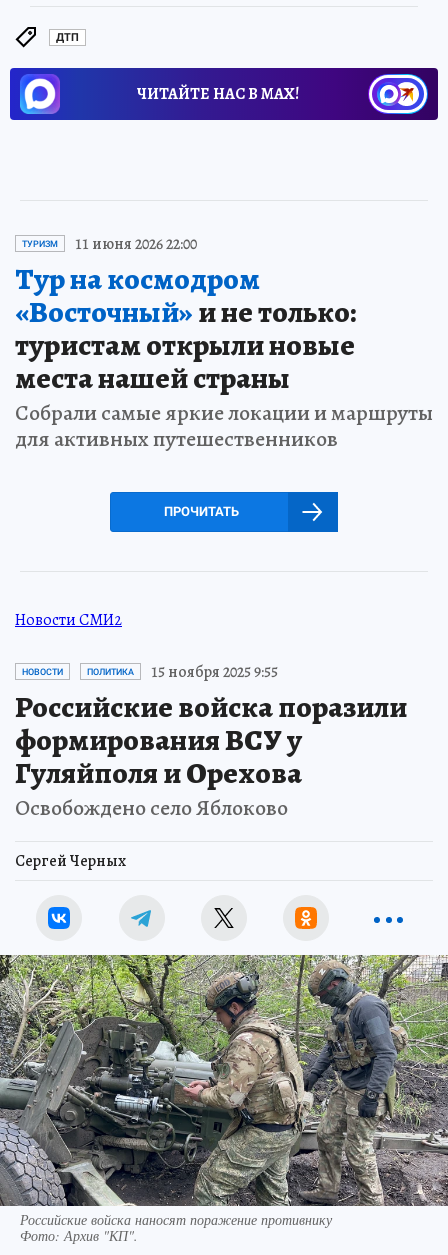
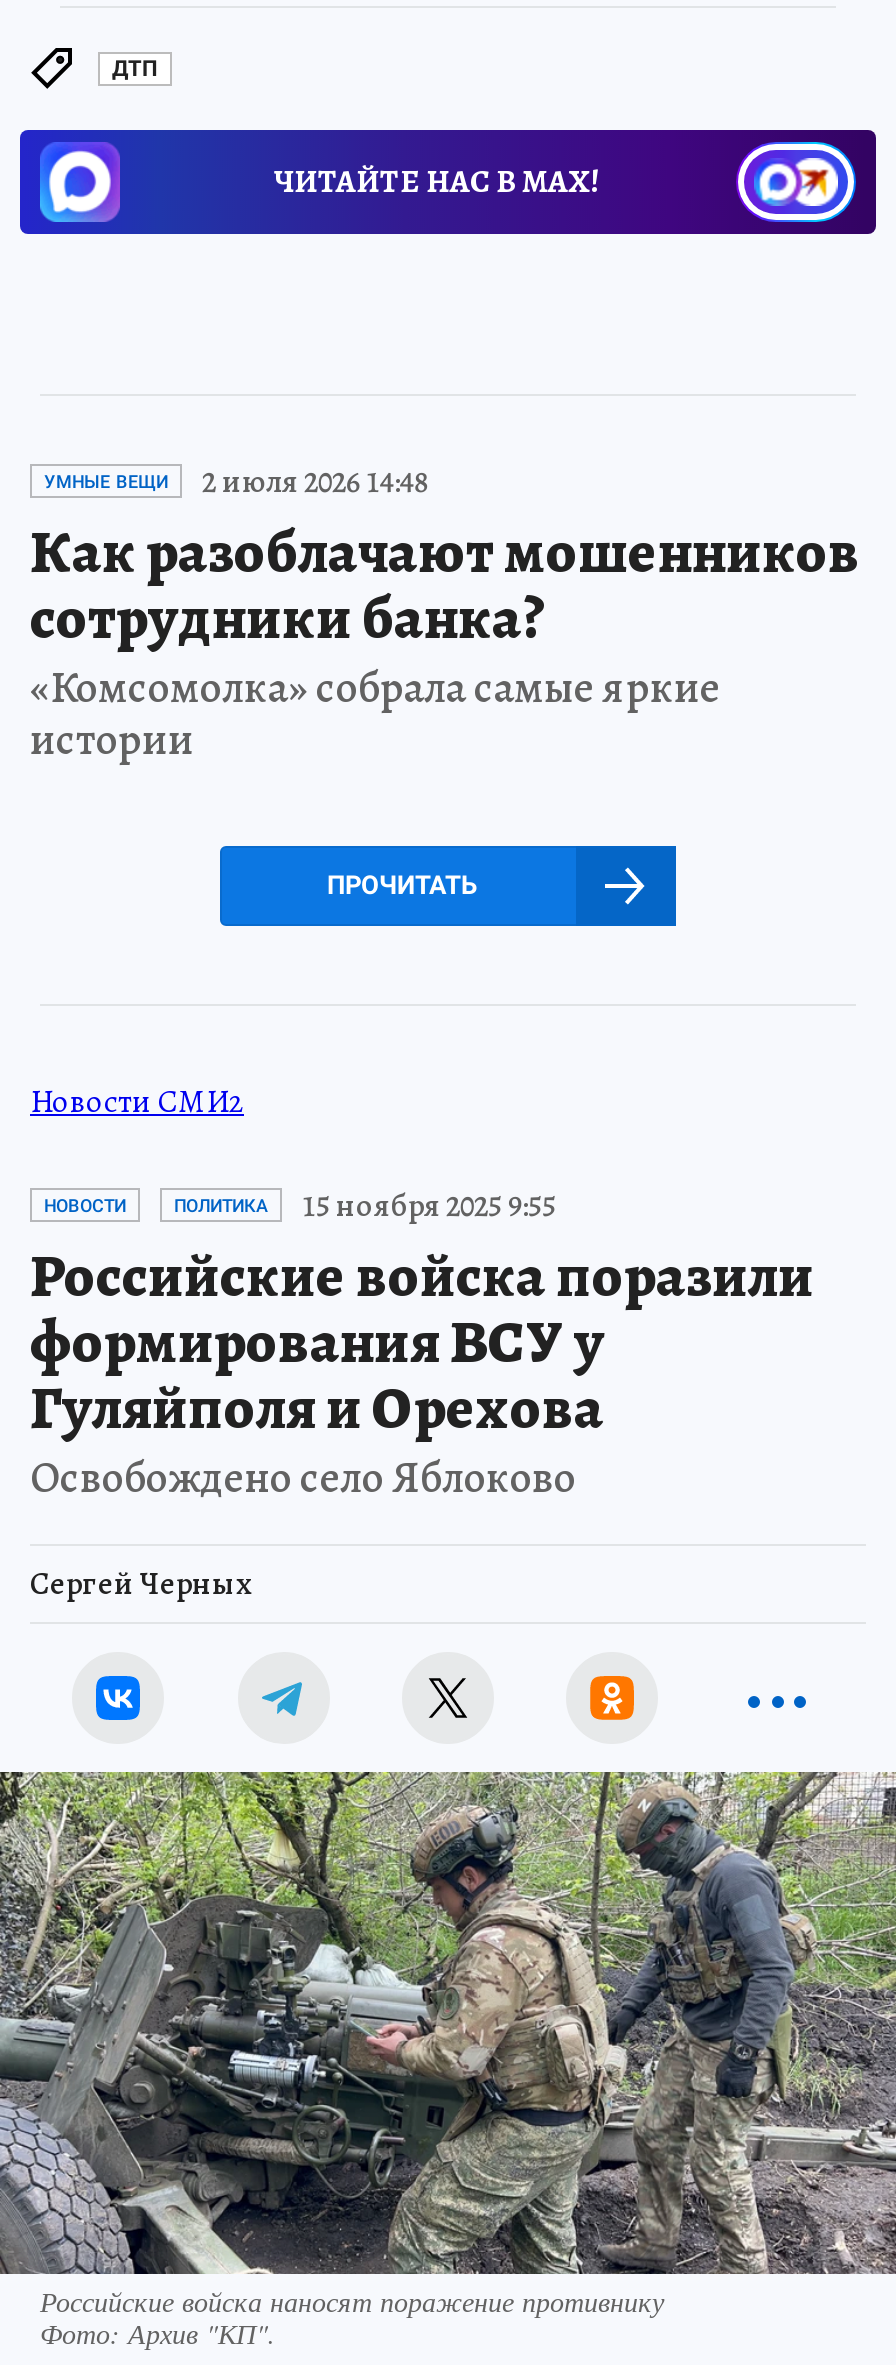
- ТУРИЗМ
- 11 июня 2026 22:00
- Тур на космодром
- «Восточный»и не только:
- туристам открыли новые
- места нашей страны
- Собрали самые яркие локации и маршруты
- для активных путешественников
+ УМНЫЕ ВЕЩИ
+ 2 июля 2026 14:48
+ Как разоблачают мошенников
+ сотрудники банка?
+ «Комсомолка» собрала самые яркие
+ истории
